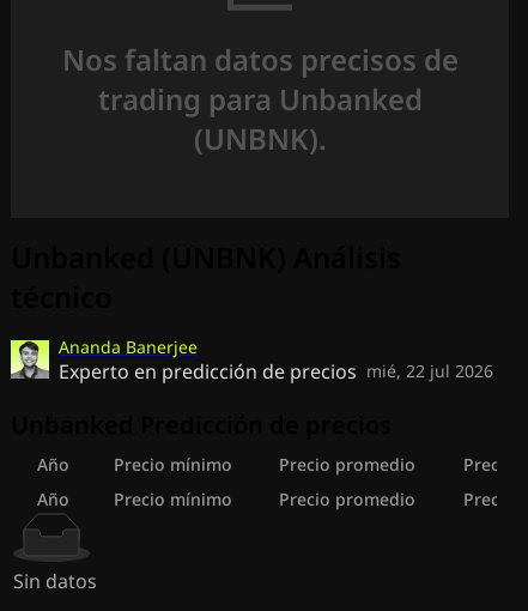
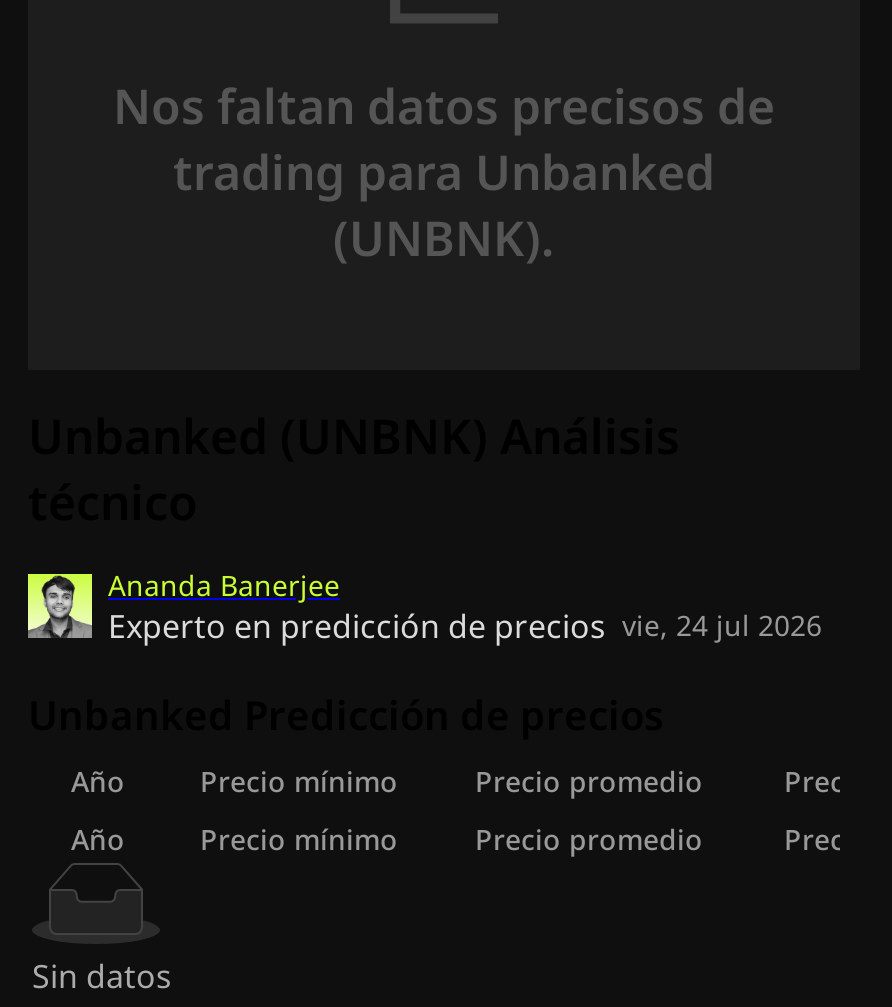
- Experto en predicción de precios mié, 22 jul 2026
+ Experto en predicción de precios vie, 24 jul 2026
